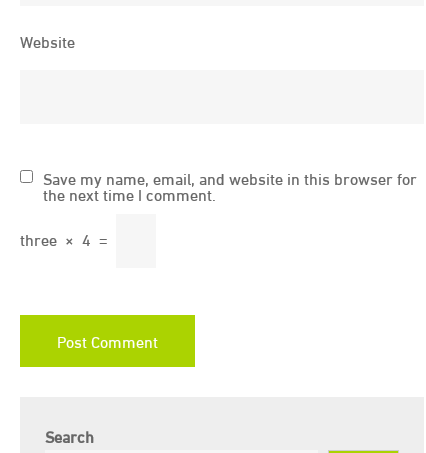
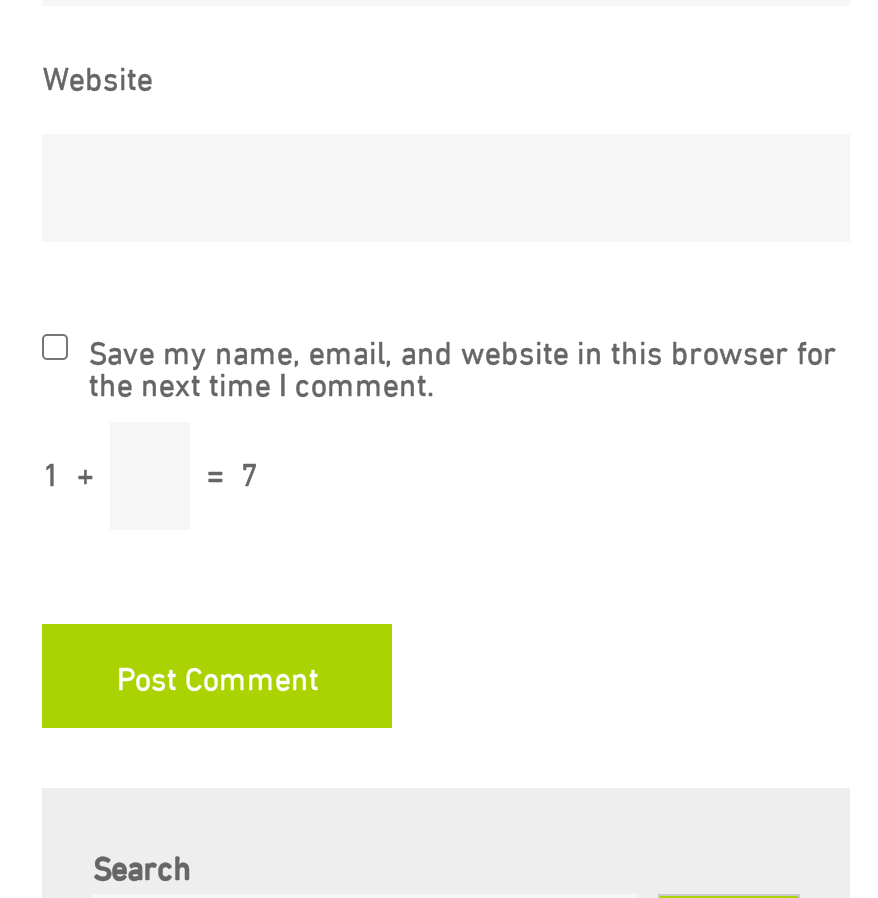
- three × 4 =
+ 1 +
+ = 7
